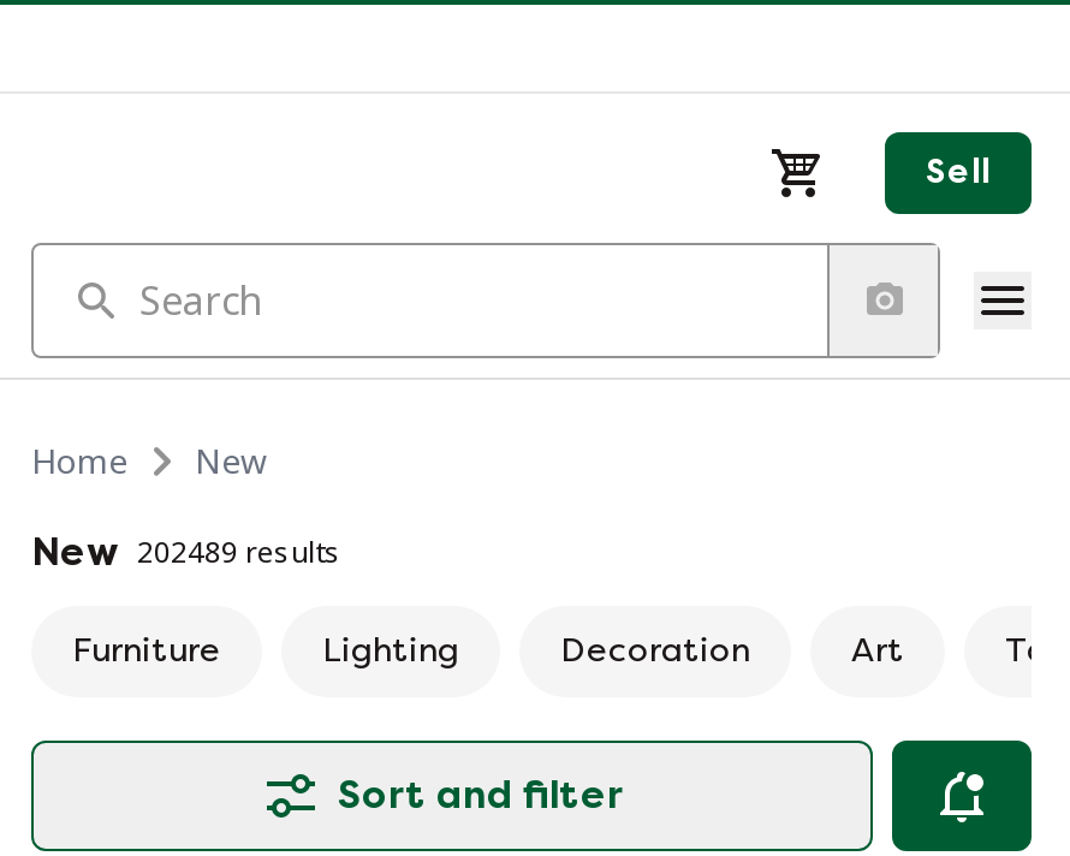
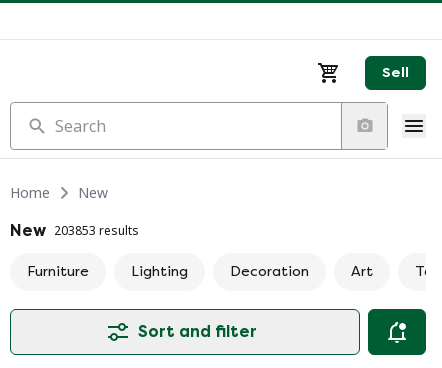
- New 202489 results
+ New 203853 results
